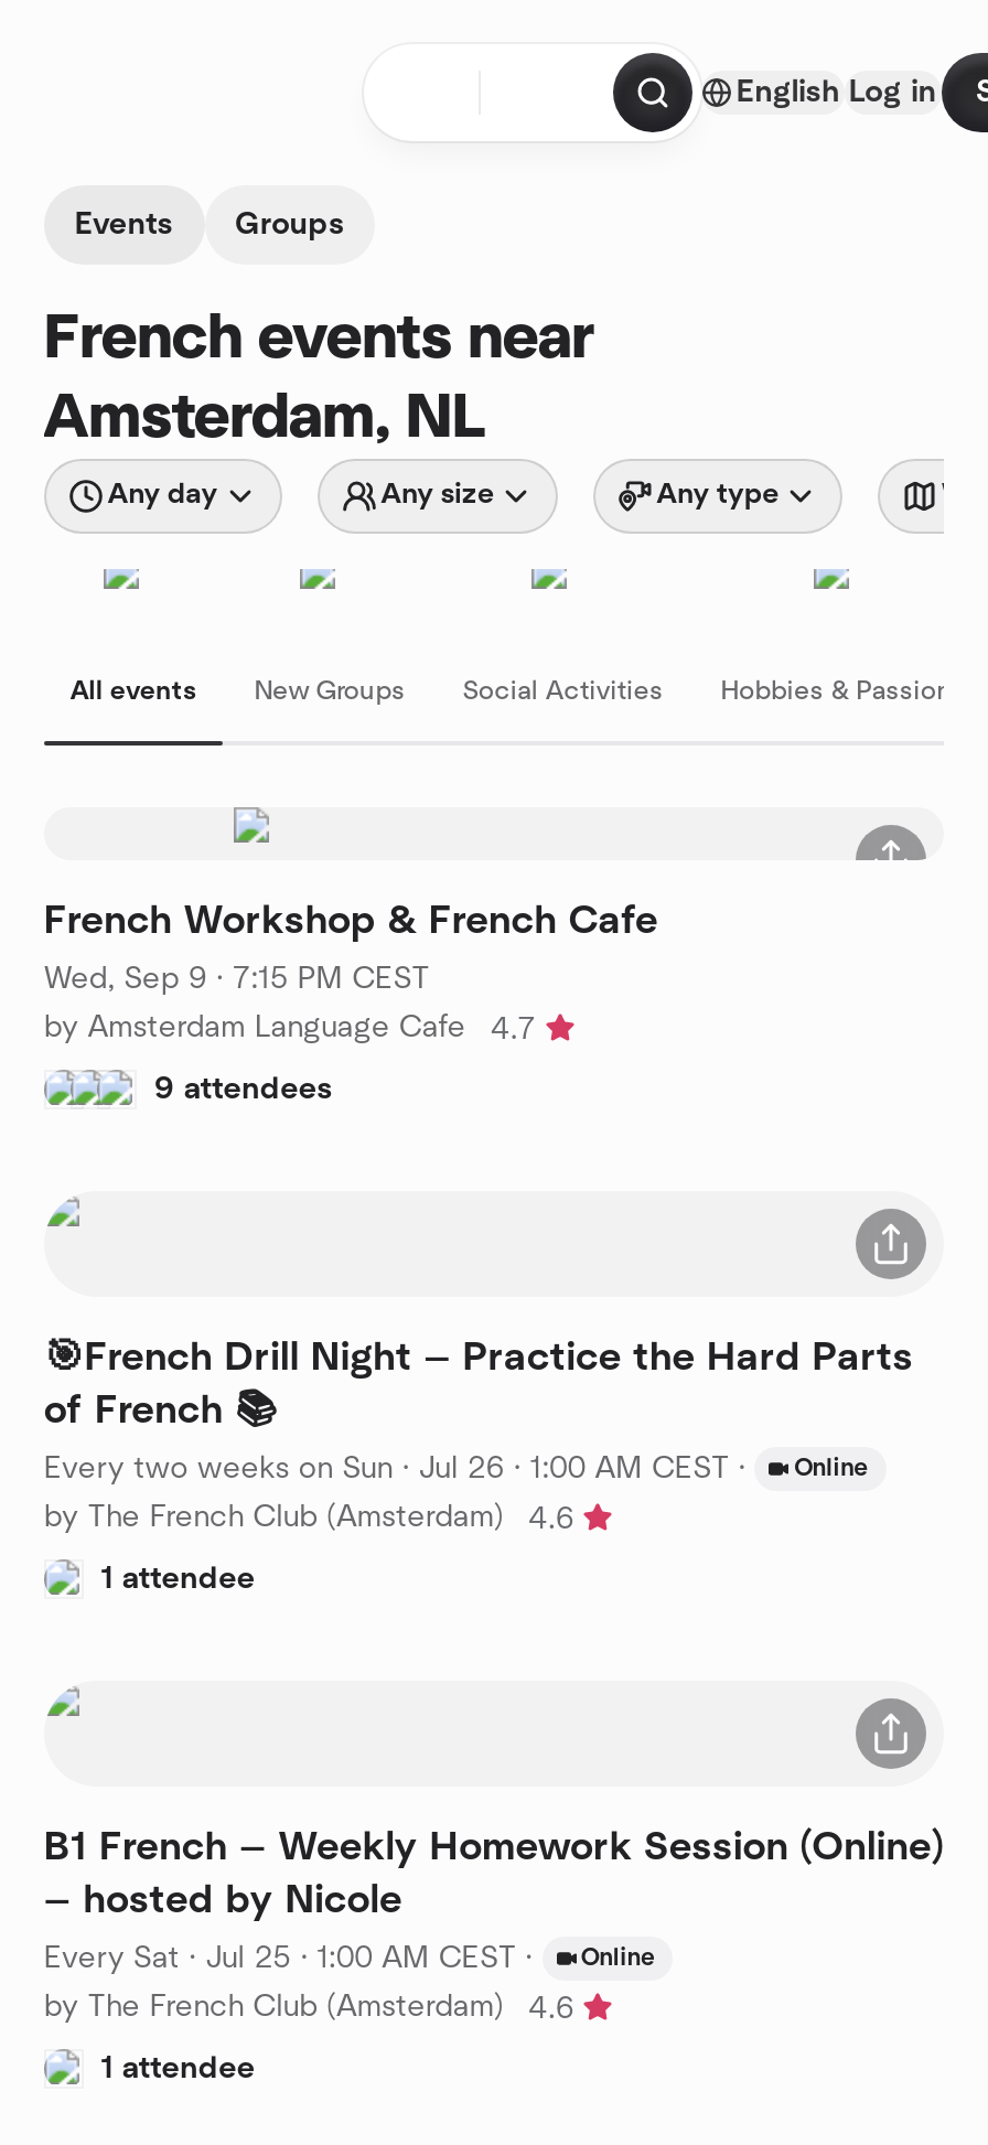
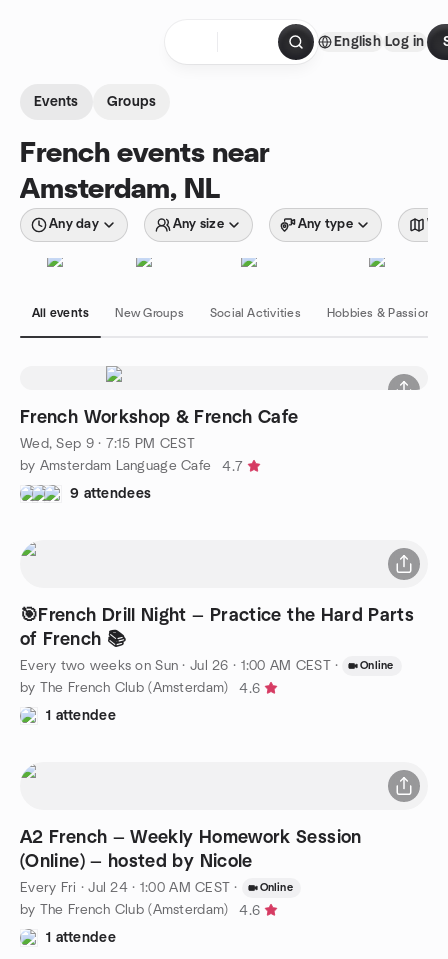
- B1 French — Weekly Homework Session (Online)
- — hosted by Nicole
+ A2 French — Weekly Homework Session
+ (Online) — hosted by Nicole

- Every Sat · Jul 25 · 1:00 AM CEST ·
+ Every Fri · Jul 24 · 1:00 AM CEST ·
